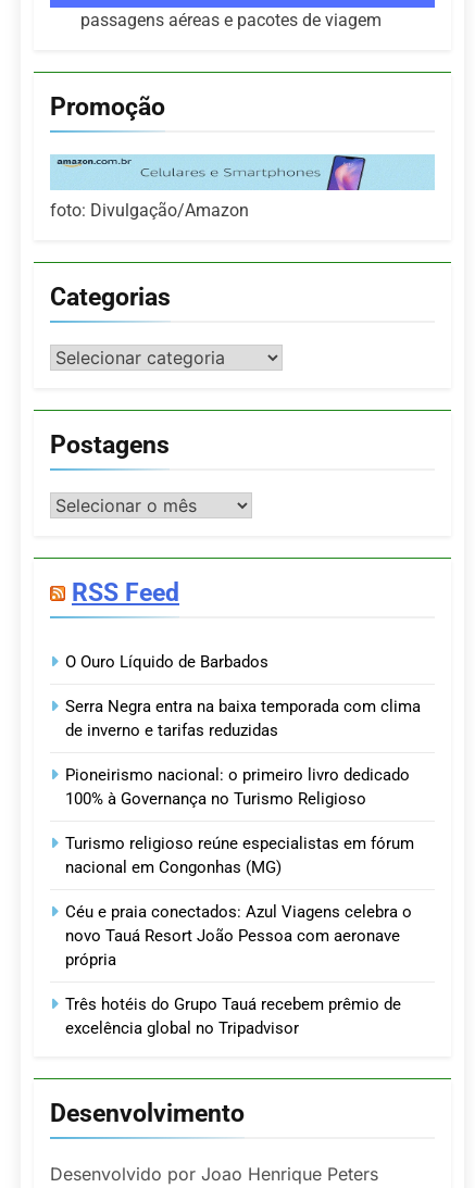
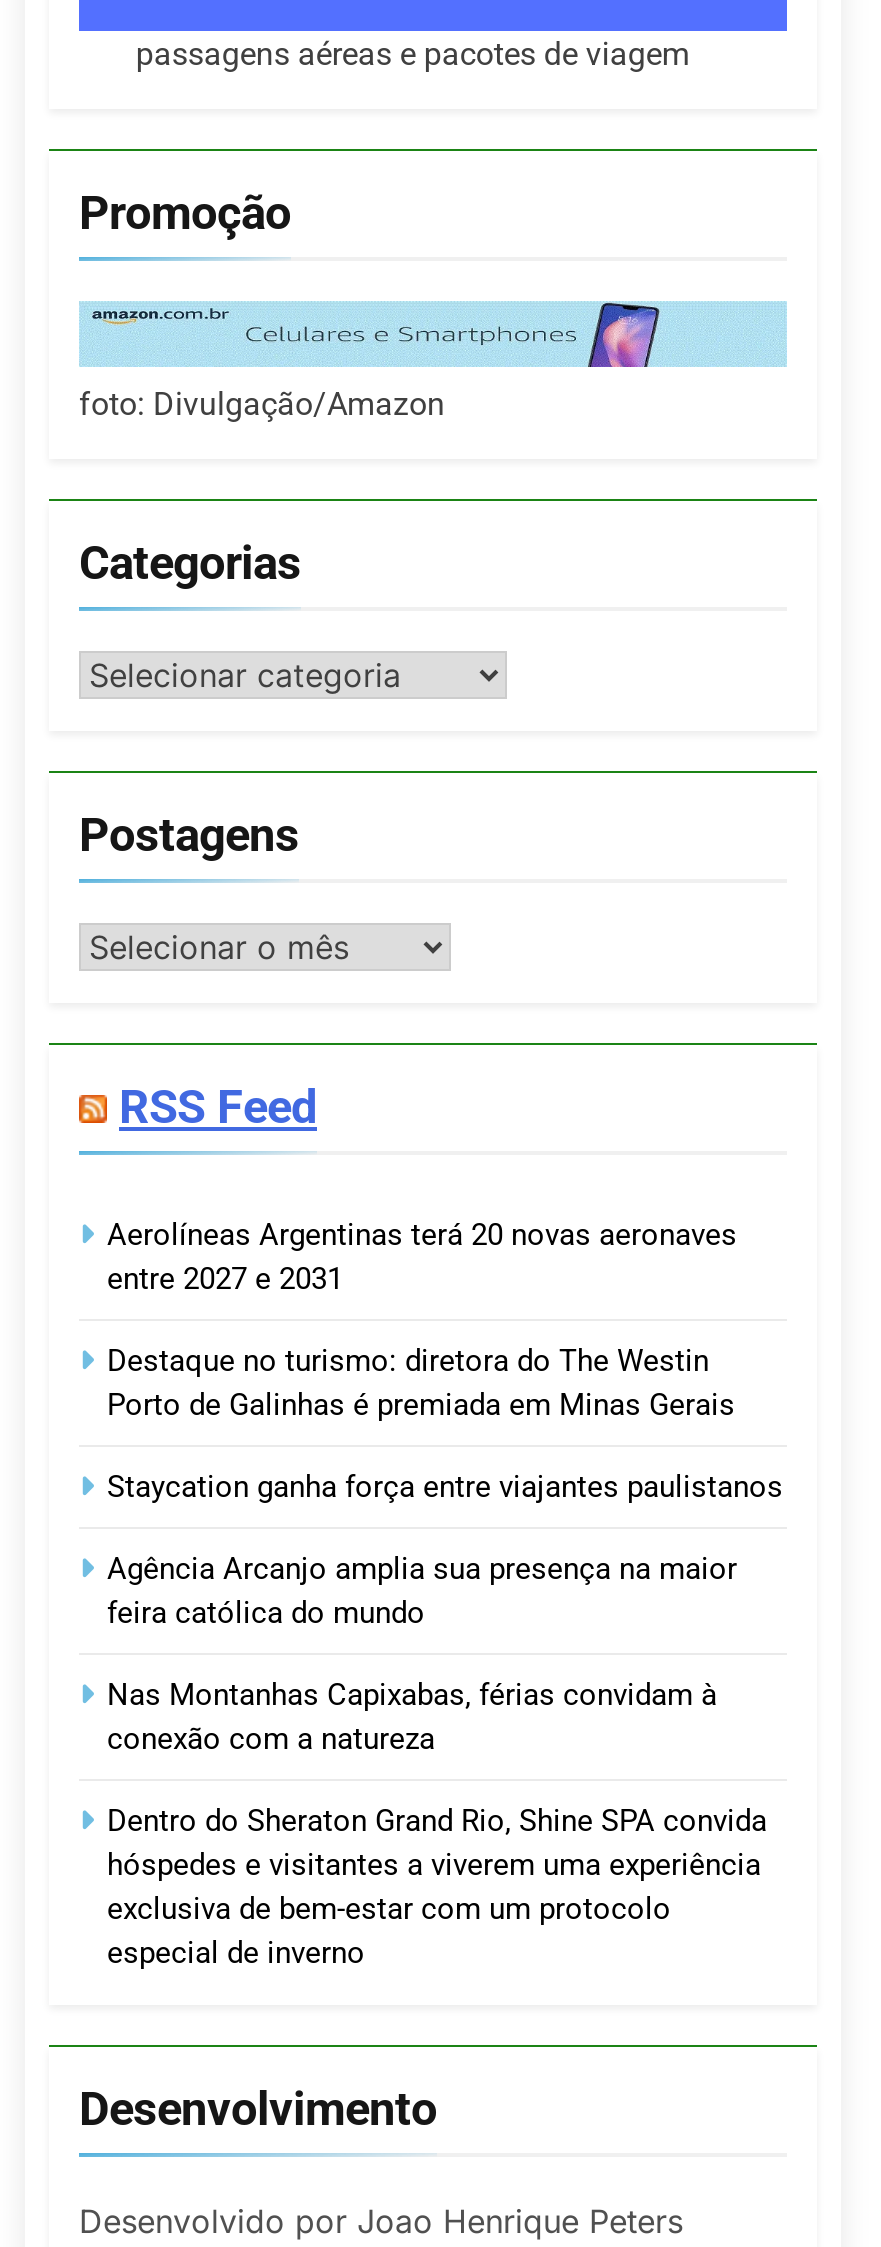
- O Ouro Líquido de Barbados
+ Aerolíneas Argentinas terá 20 novas aeronaves
+ entre 2027 e 2031

- Serra Negra entra na baixa temporada com clima
- de inverno e tarifas reduzidas
+ Destaque no turismo: diretora do The Westin
+ Porto de Galinhas é premiada em Minas Gerais

- Pioneirismo nacional: o primeiro livro dedicado
- 100% à Governança no Turismo Religioso
+ Staycation ganha força entre viajantes paulistanos

- Turismo religioso reúne especialistas em fórum
- nacional em Congonhas (MG)
+ Agência Arcanjo amplia sua presença na maior
+ feira católica do mundo

- Céu e praia conectados: Azul Viagens celebra o
- novo Tauá Resort João Pessoa com aeronave
- própria
+ Nas Montanhas Capixabas, férias convidam à
+ conexão com a natureza

- Três hotéis do Grupo Tauá recebem prêmio de
- excelência global no Tripadvisor
+ Dentro do Sheraton Grand Rio, Shine SPA convida
+ hóspedes e visitantes a viverem uma experiência
+ exclusiva de bem-estar com um protocolo
+ especial de inverno
